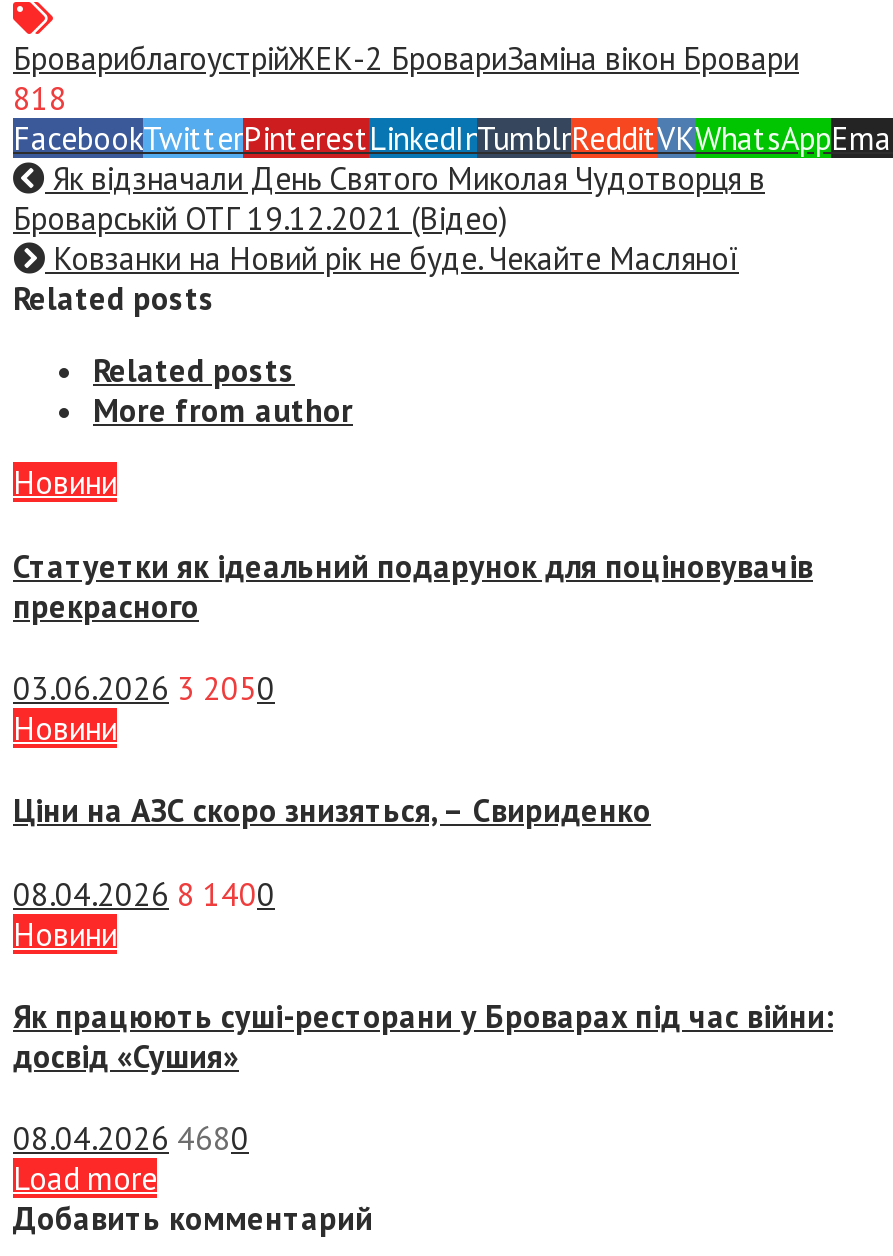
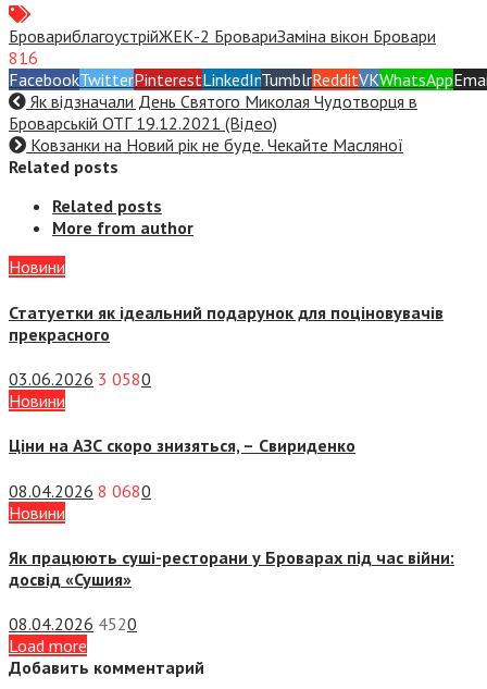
- 818
+ 816

- 03.06.2026 3 2050
+ 03.06.2026 3 0580

- 08.04.2026 8 1400
+ 08.04.2026 8 0680

- 08.04.2026 4680
+ 08.04.2026 4520
